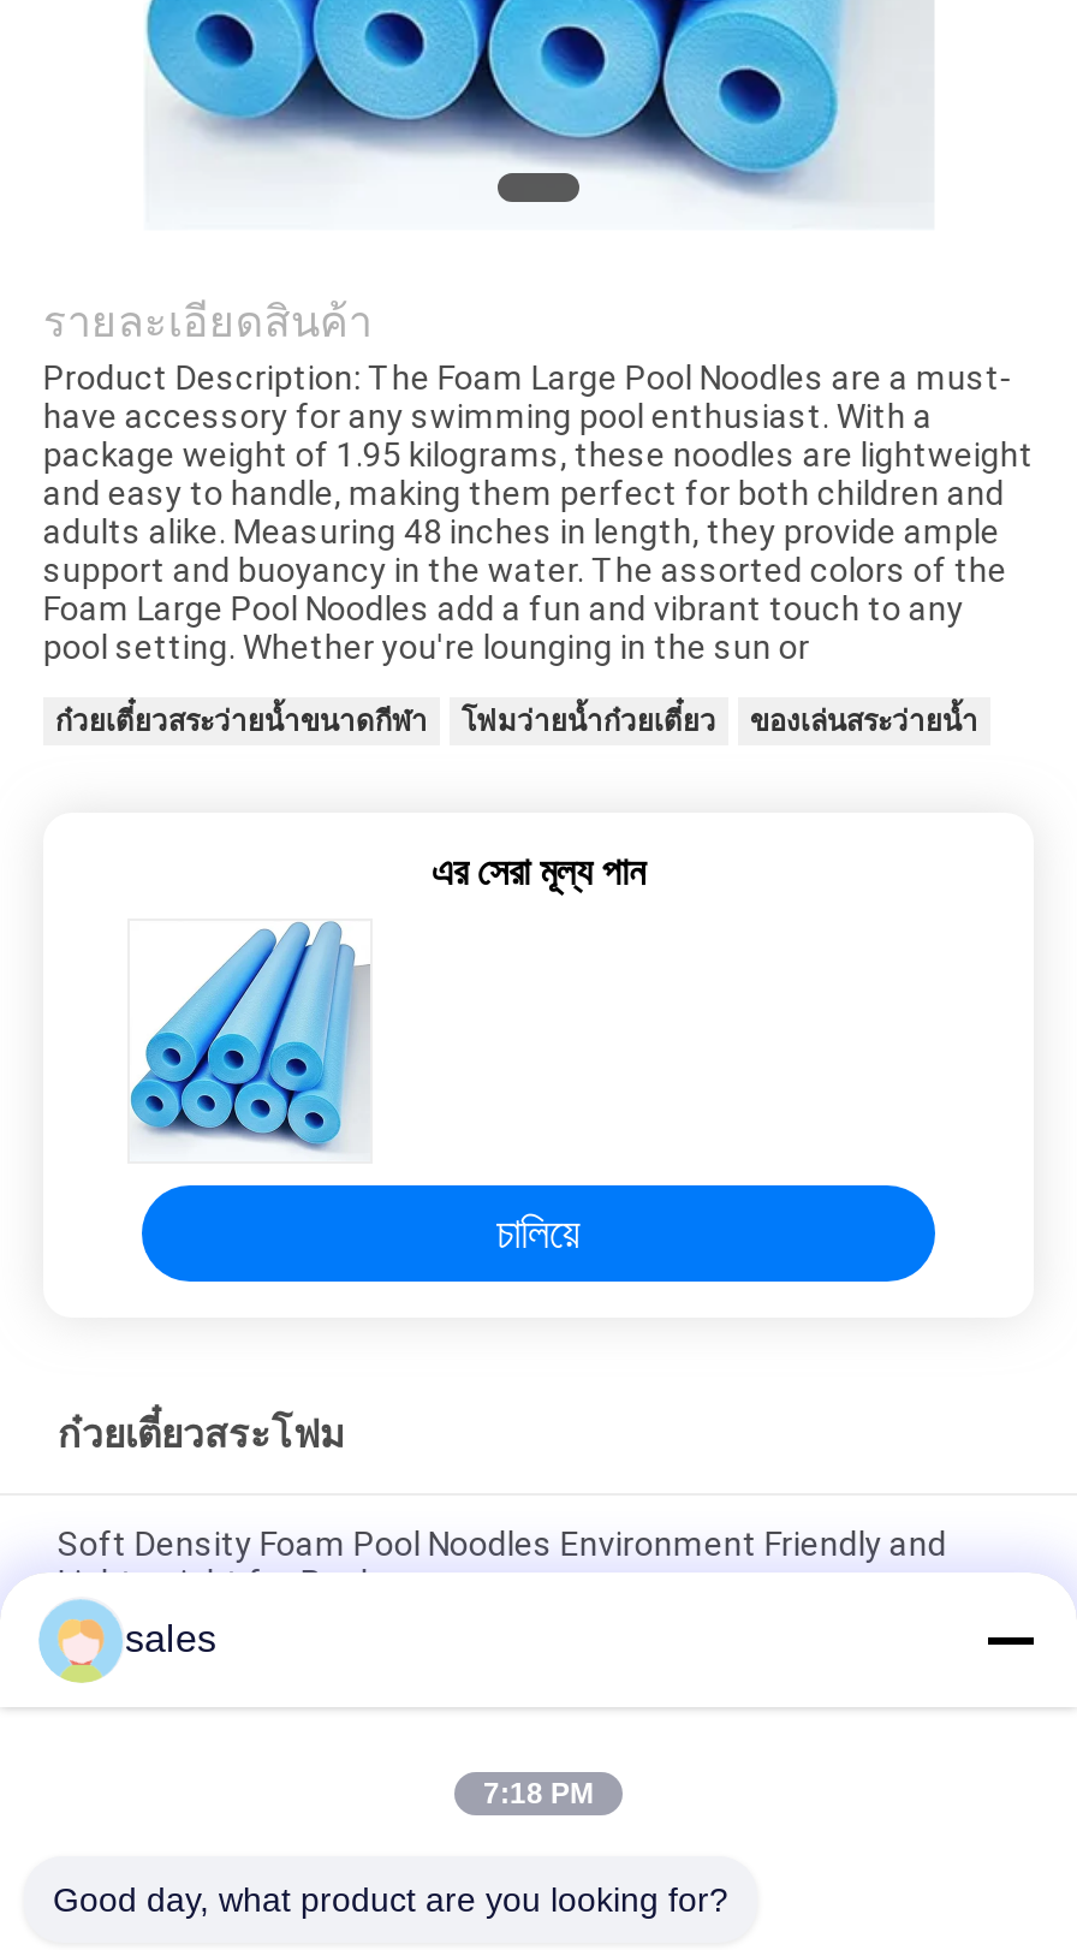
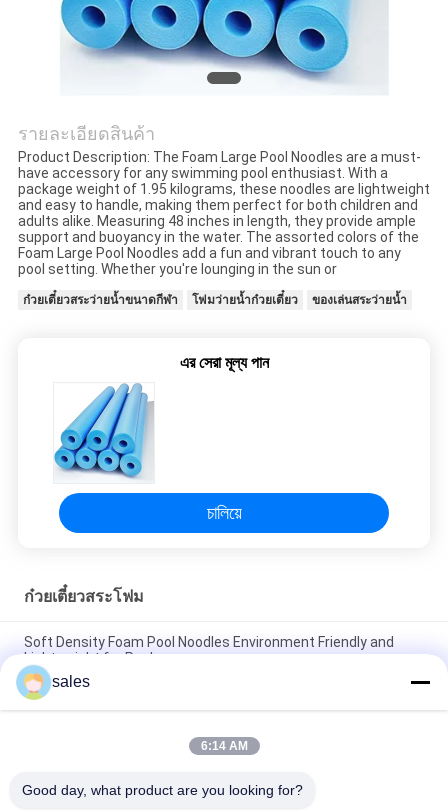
- 7:18 PM
+ 6:14 AM
